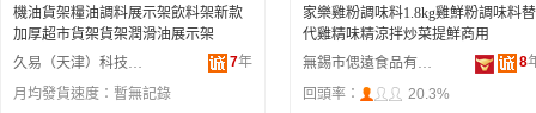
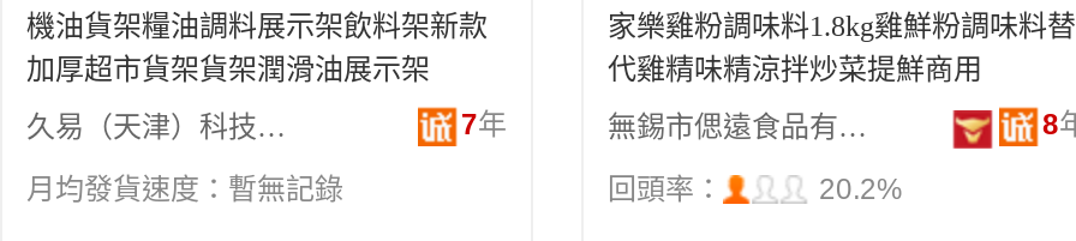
- 20.3%
+ 20.2%
